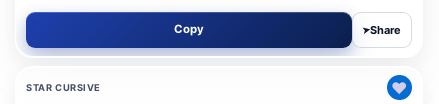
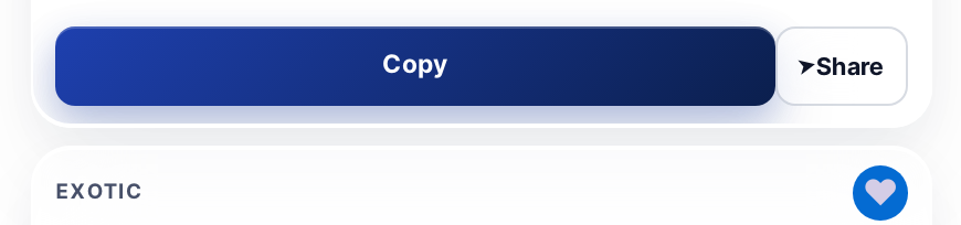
- STAR CURSIVE
+ EXOTIC
